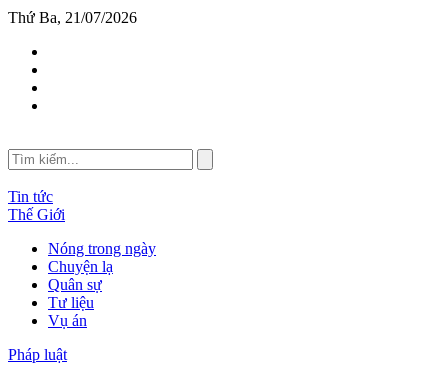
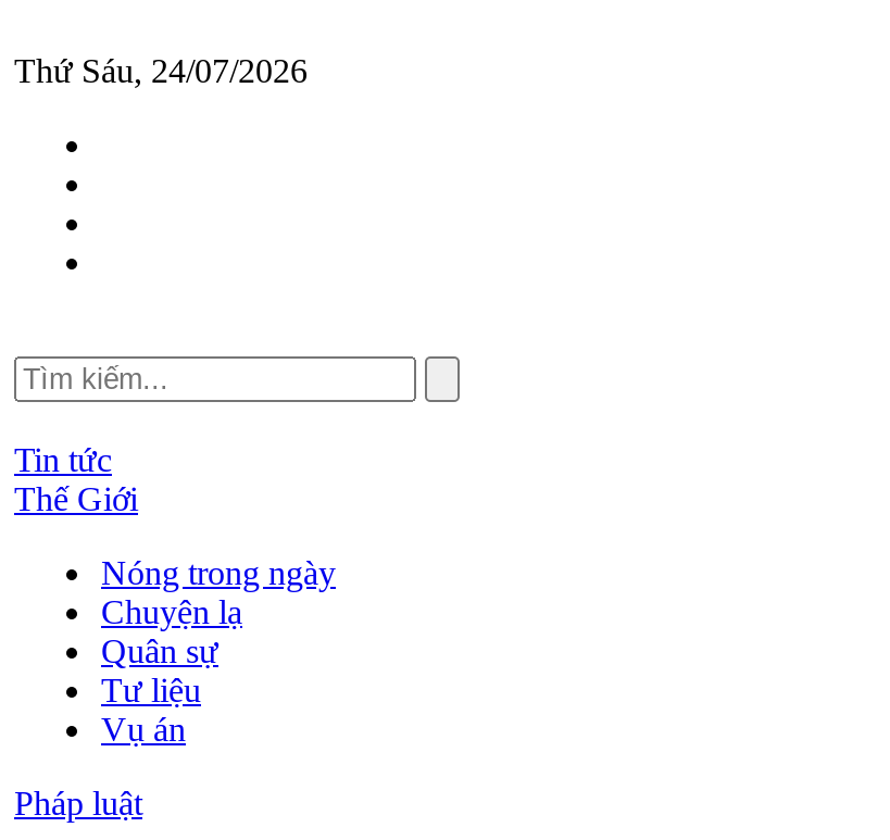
- Thứ Ba, 21/07/2026
+ Thứ Sáu, 24/07/2026
